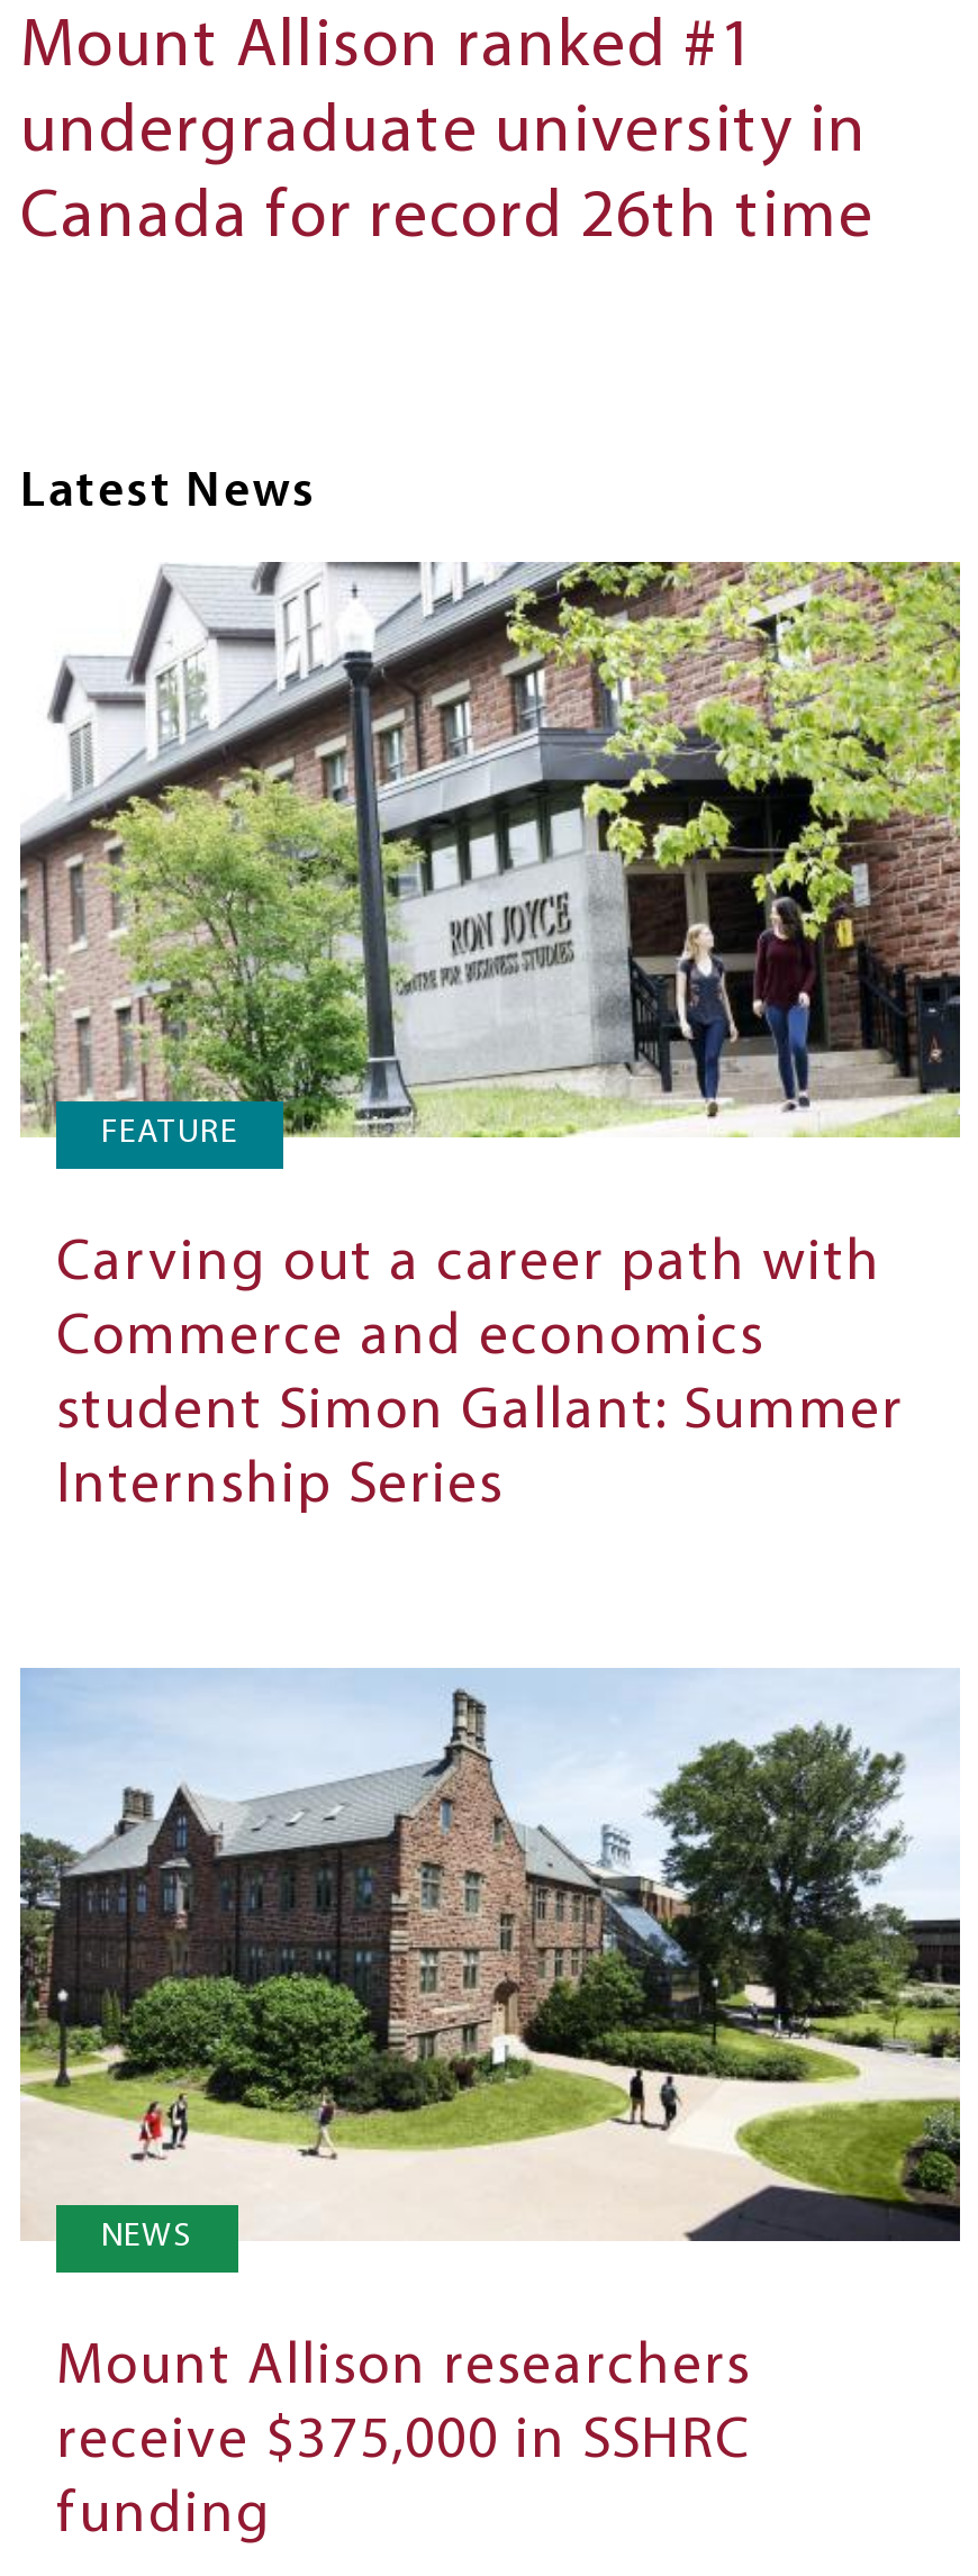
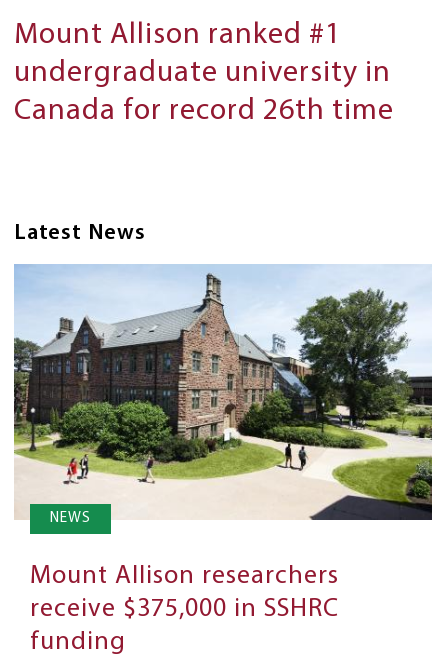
- [image]
- FEATURE
- Carving out a career path with
- Commerce and economics
- student Simon Gallant: Summer
- Internship Series
